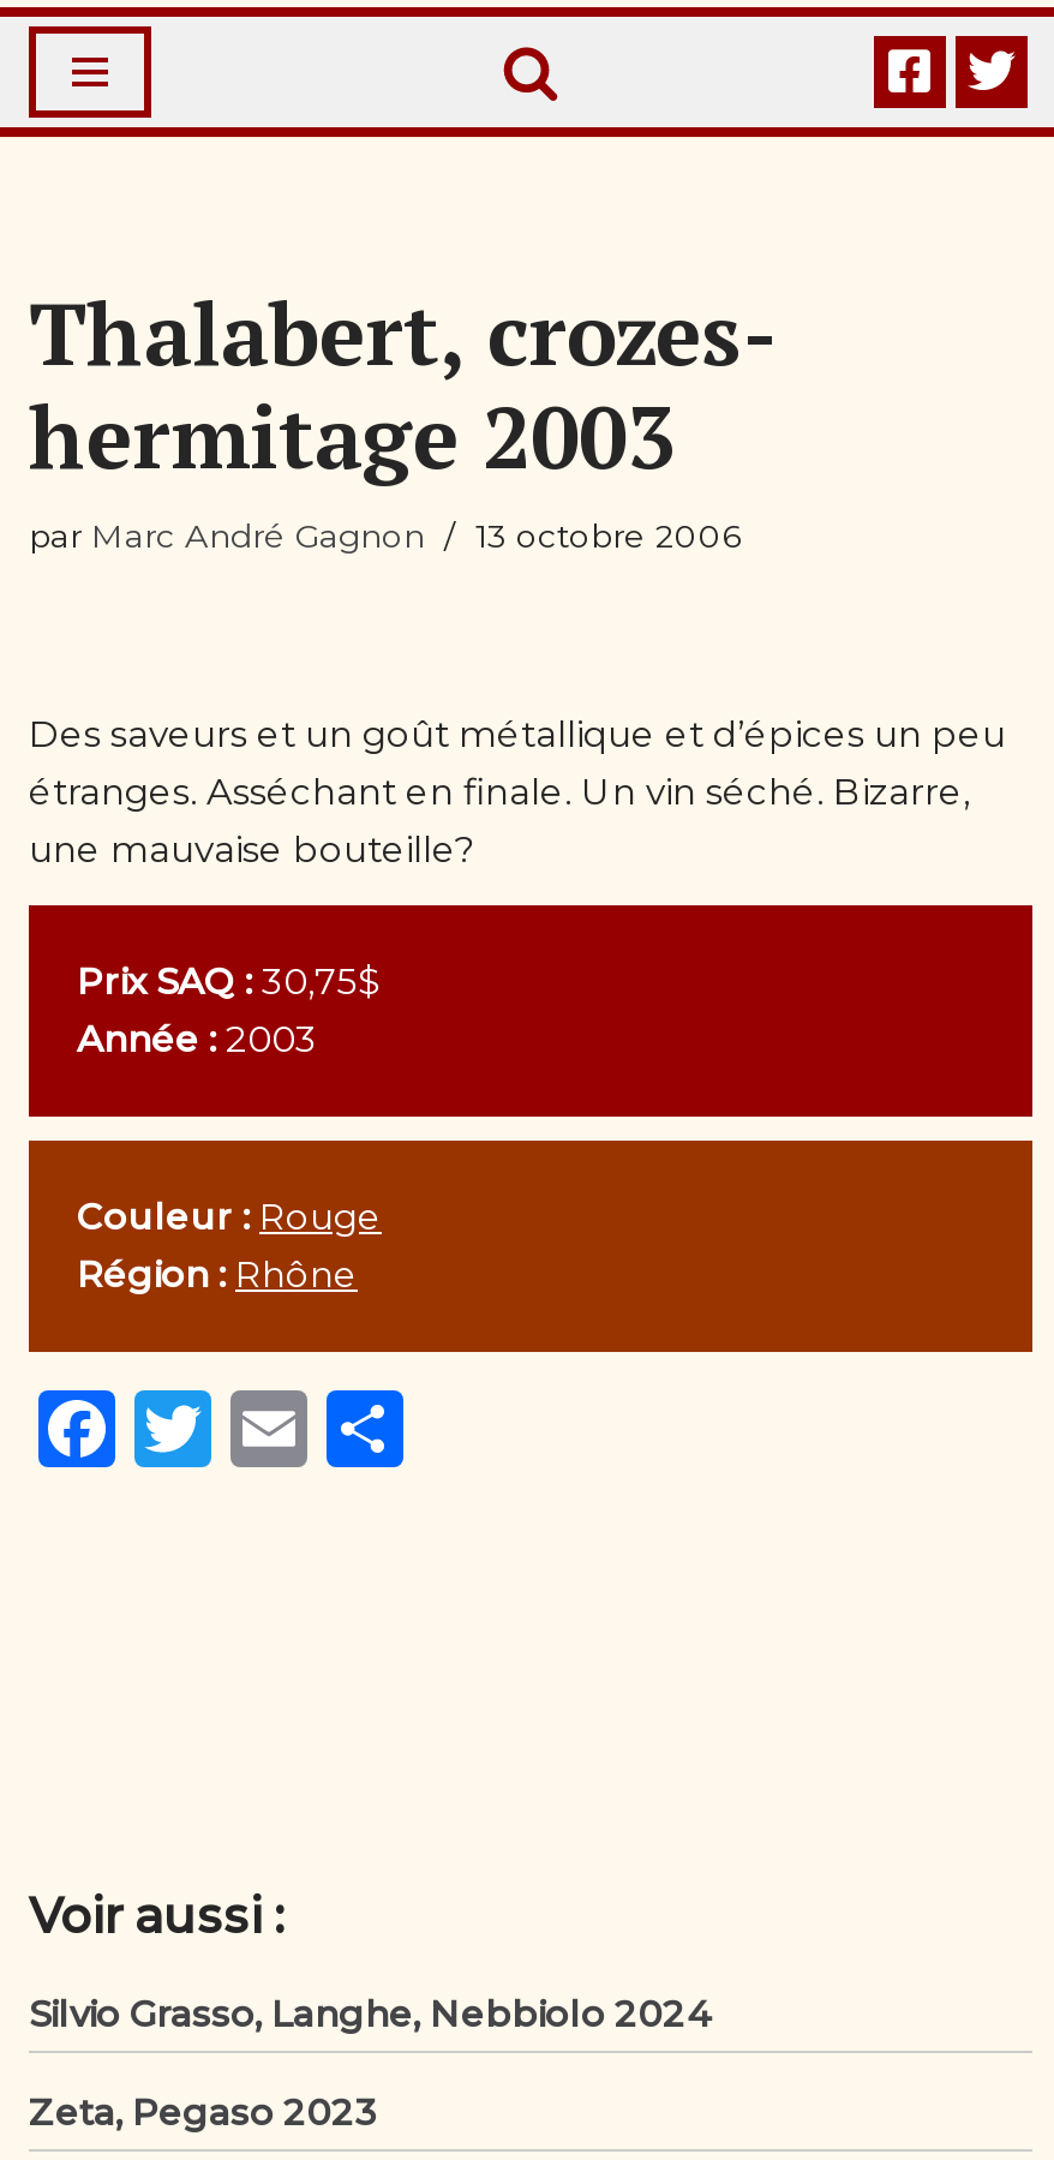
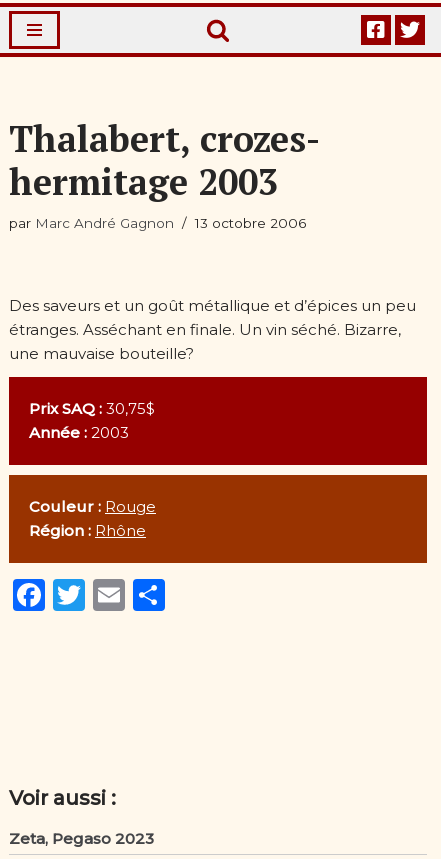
- Silvio Grasso, Langhe, Nebbiolo 2024
